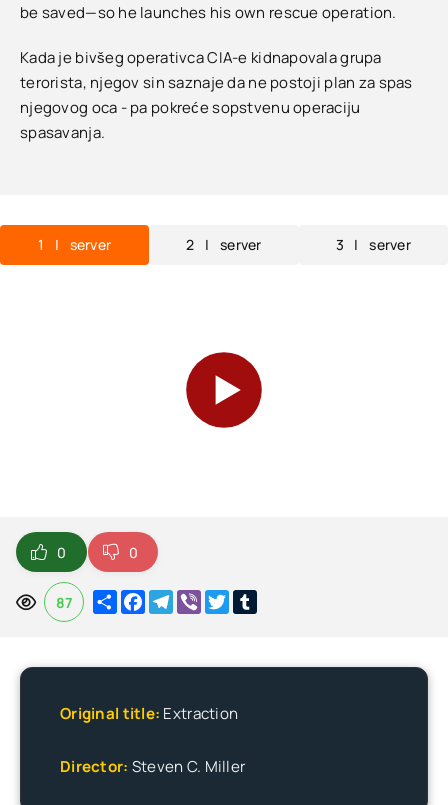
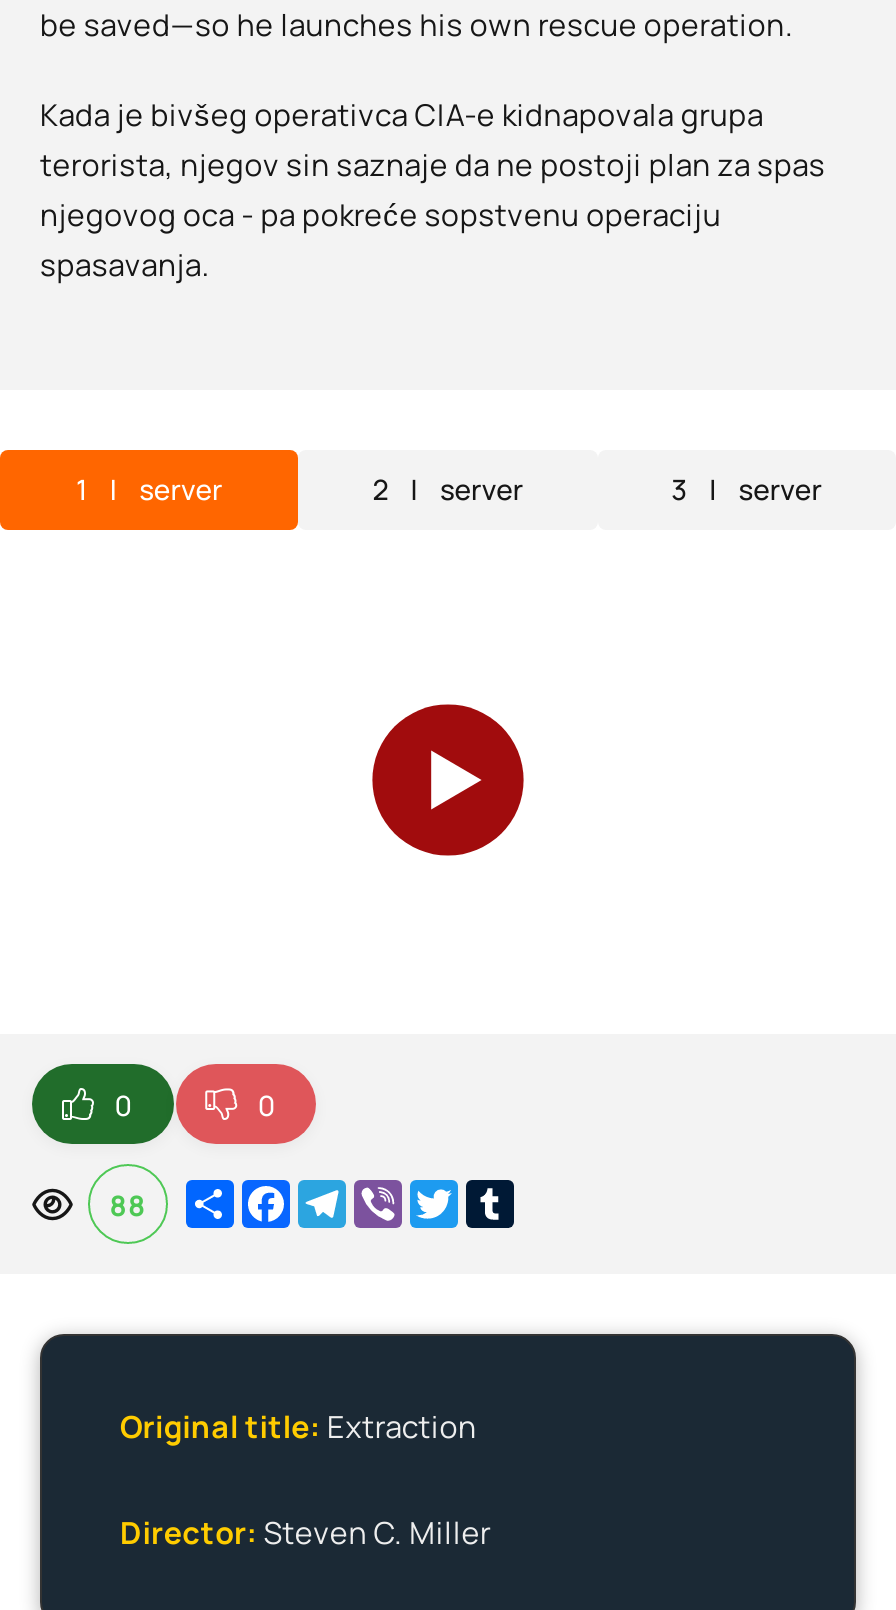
- 87
+ 88
